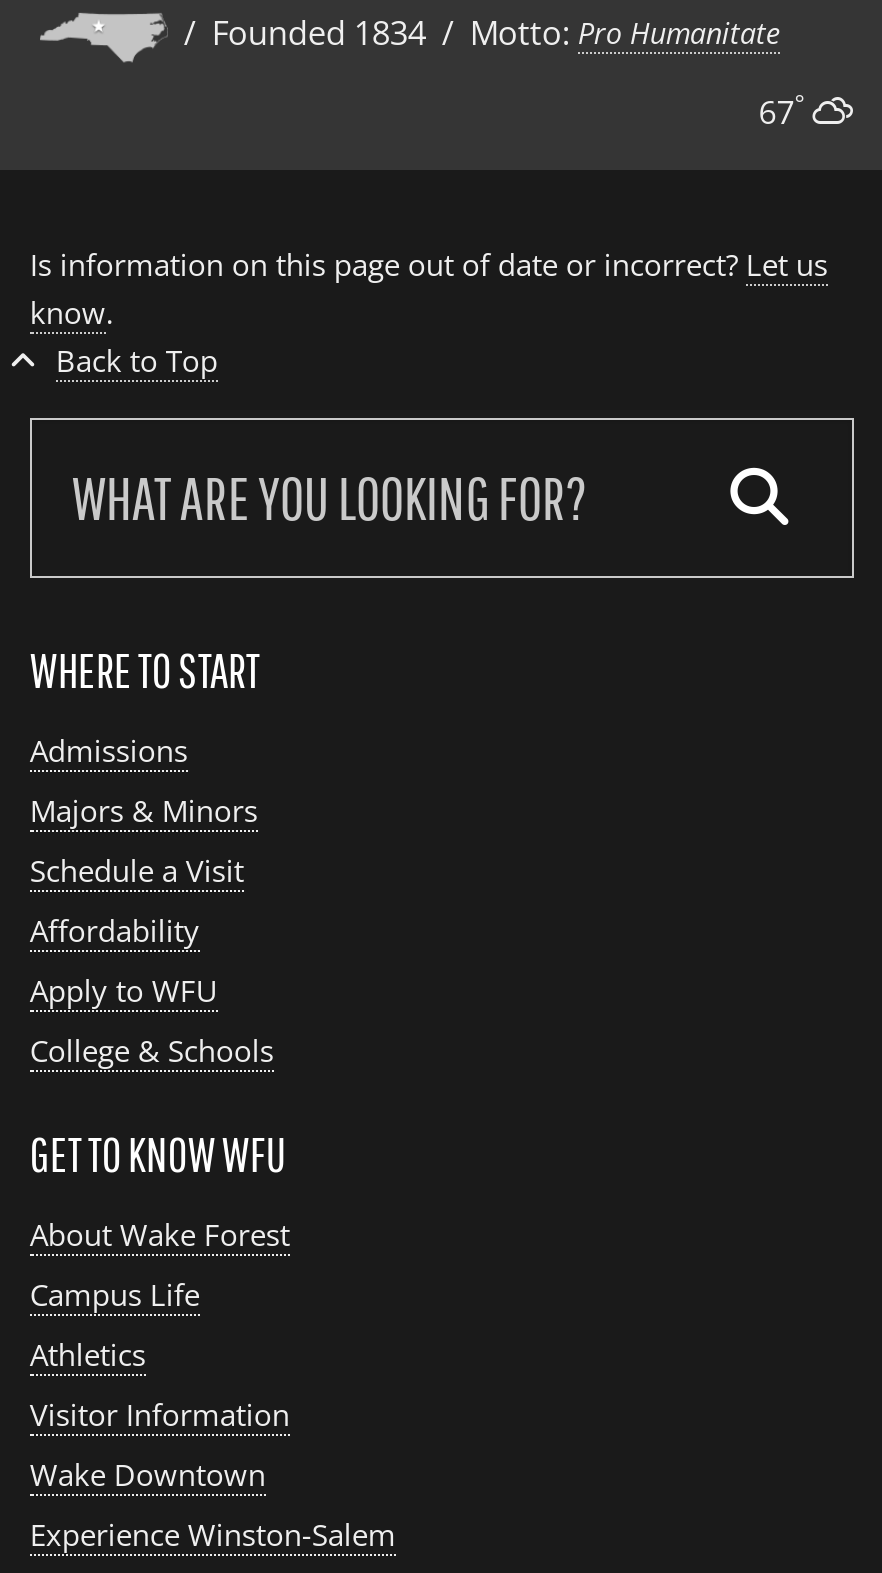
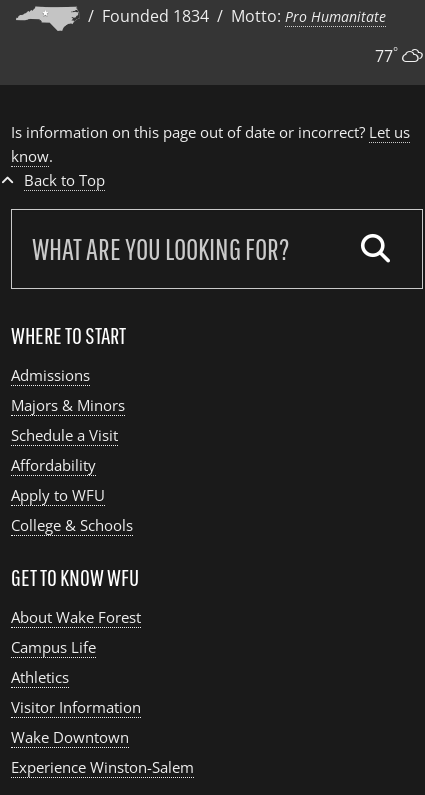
- 67°
+ 77°
